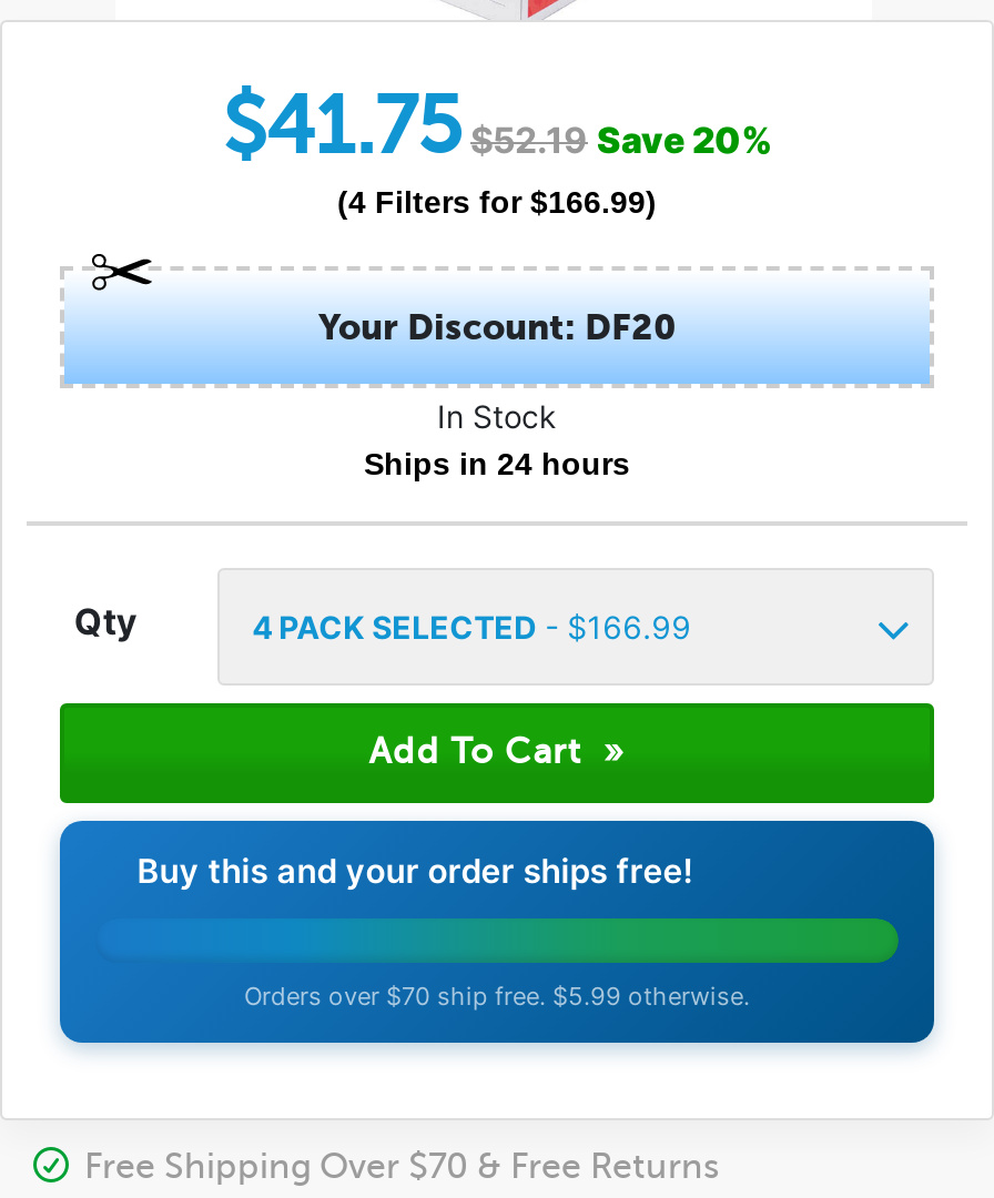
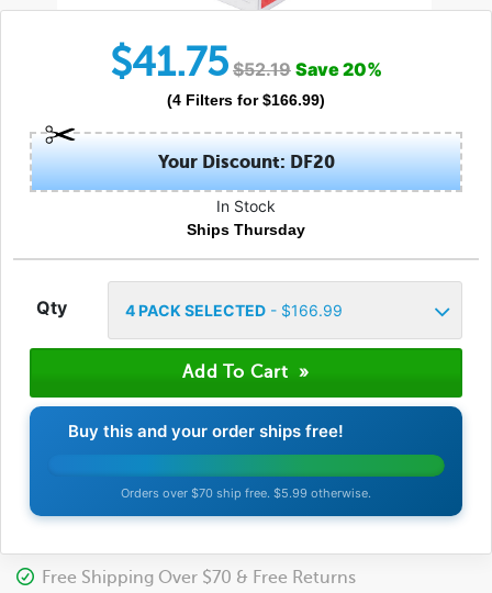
- Ships in 24 hours
+ Ships Thursday
